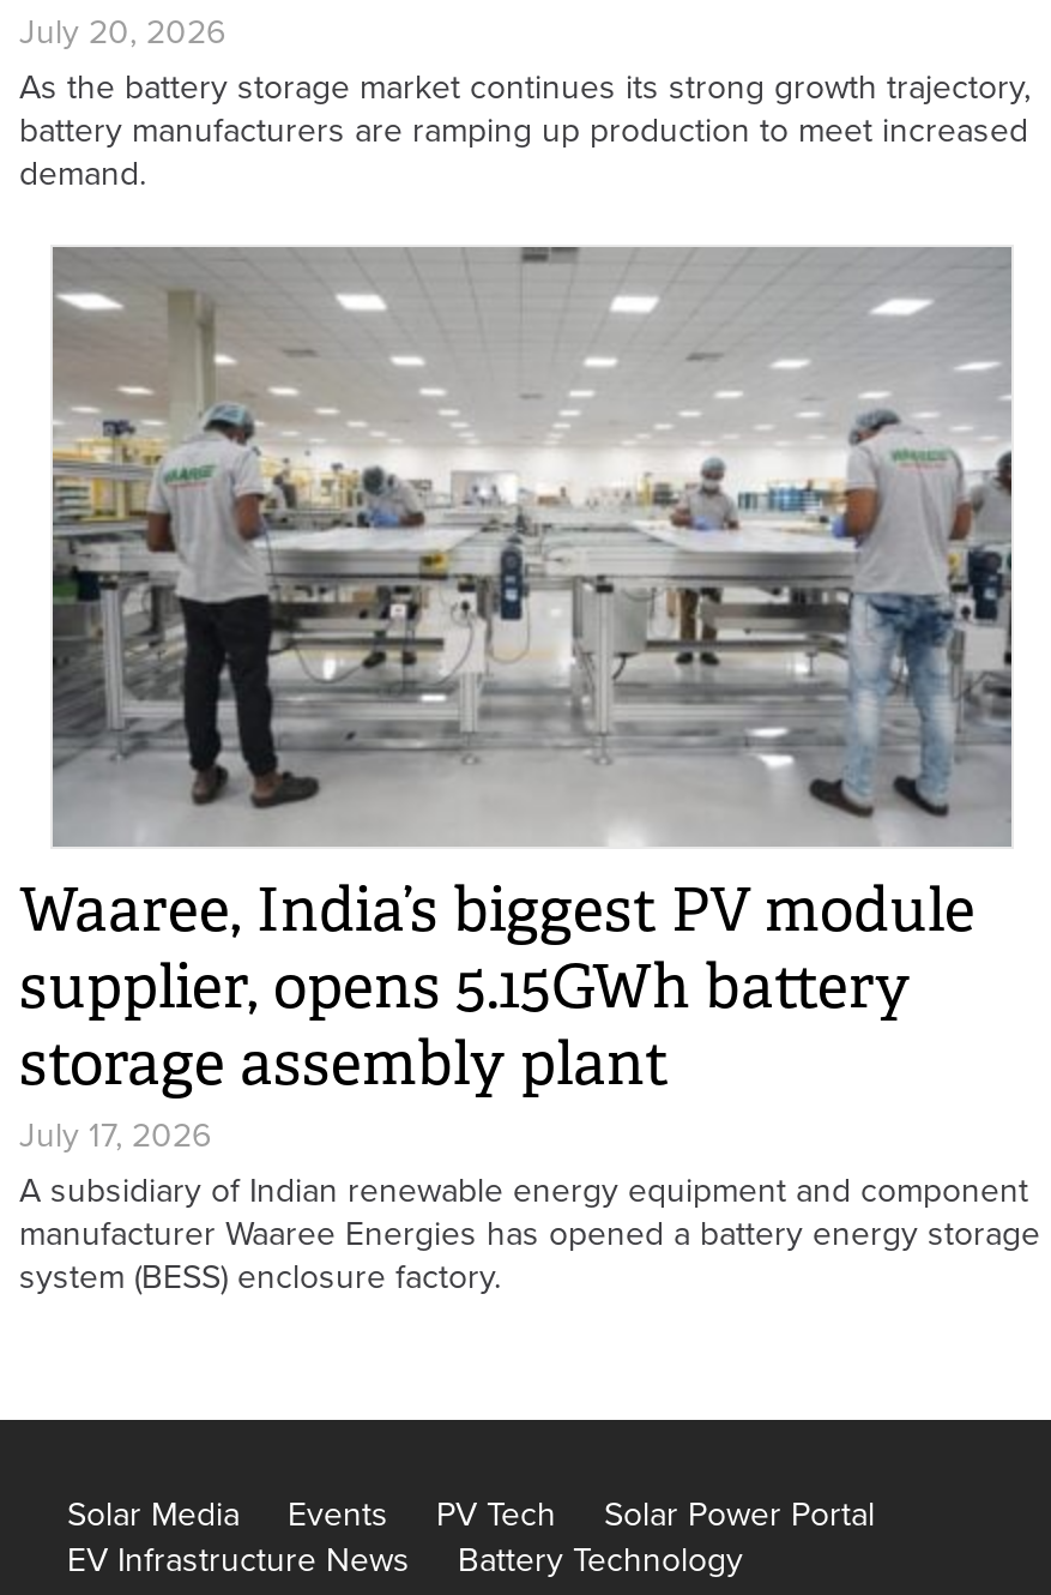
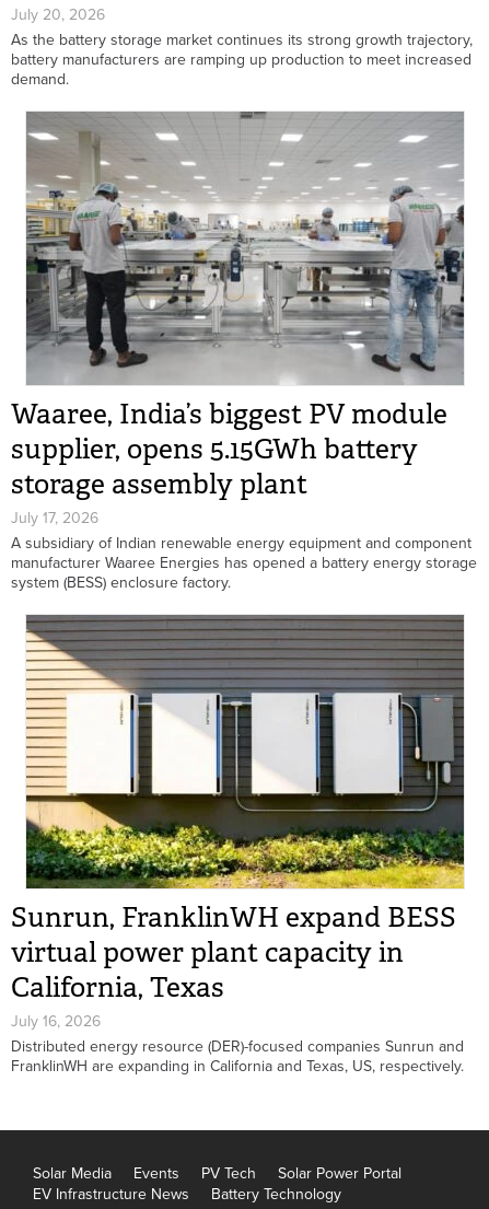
+ [image]
+ Sunrun, FranklinWH expand BESS
+ virtual power plant capacity in
+ California, Texas
+ July 16, 2026
+ Distributed energy resource (DER)-focused companies Sunrun and
+ FranklinWH are expanding in California and Texas, US, respectively.
